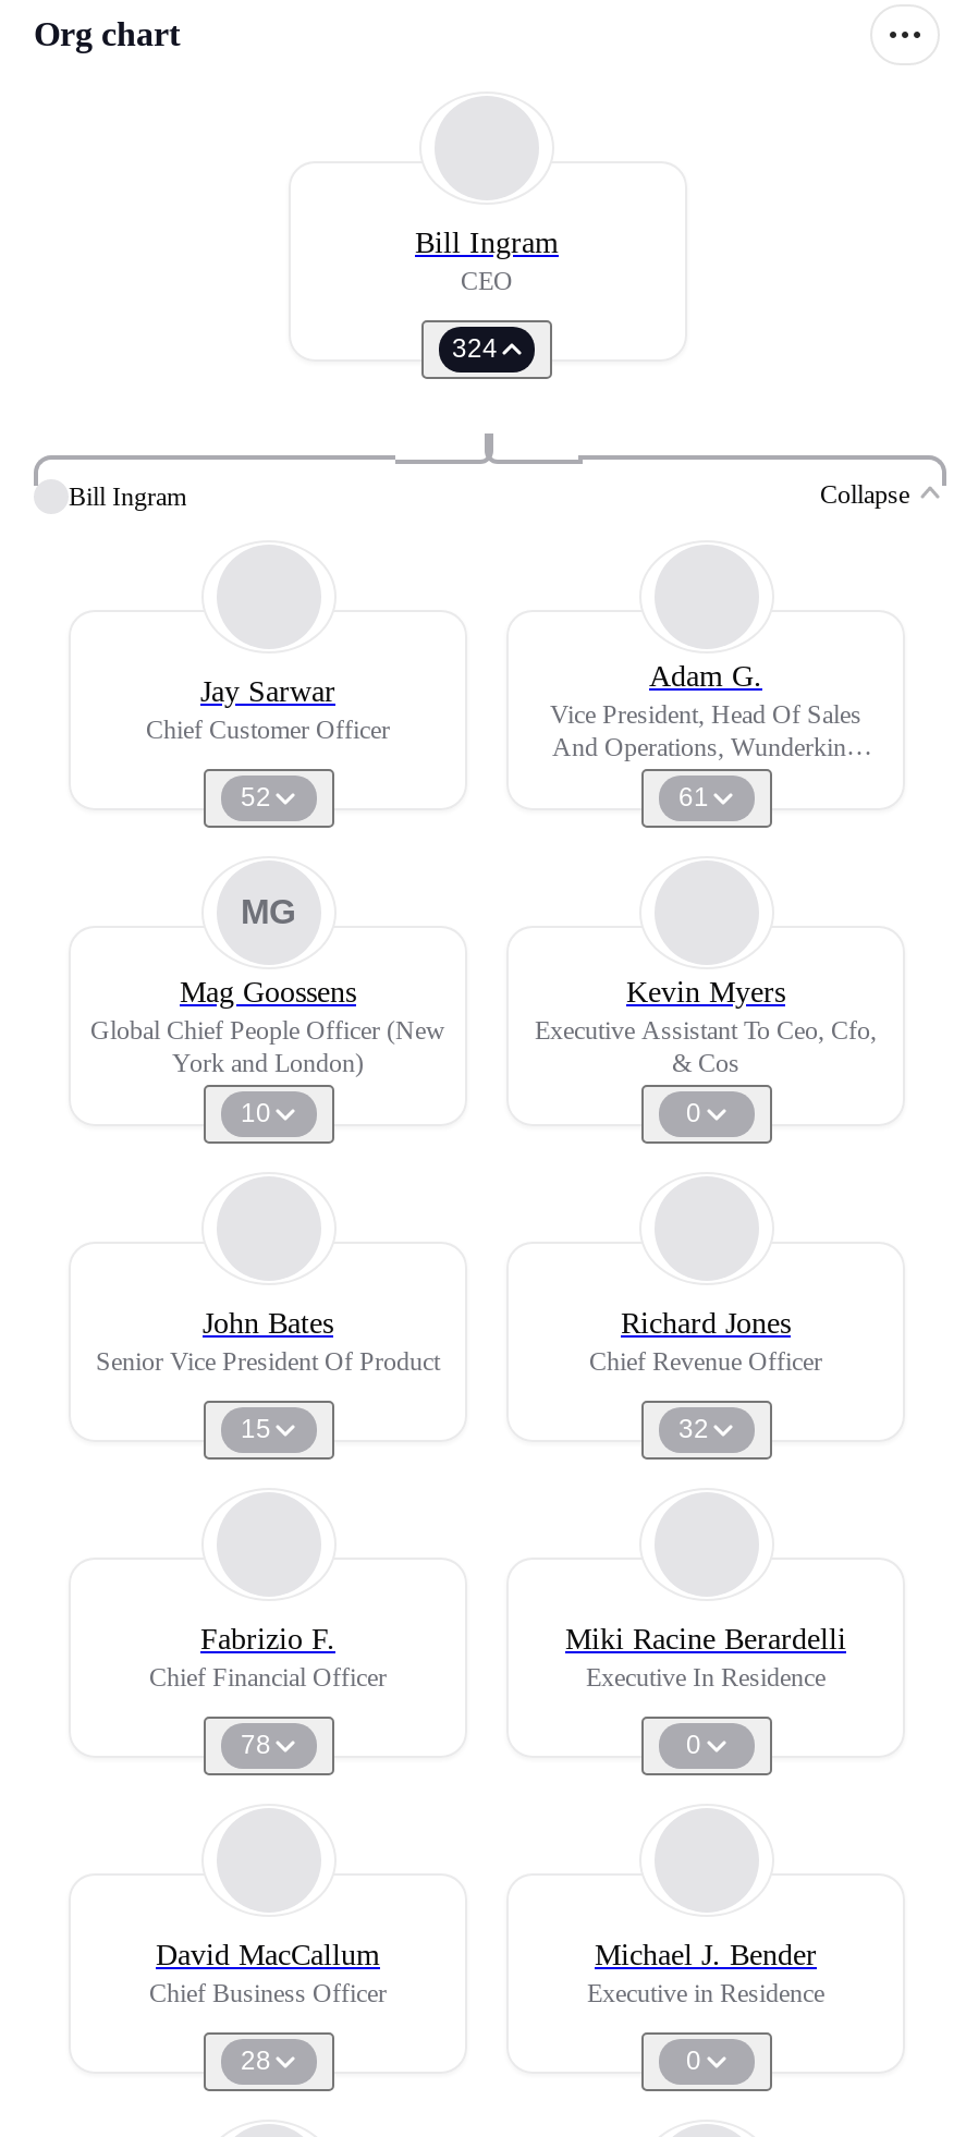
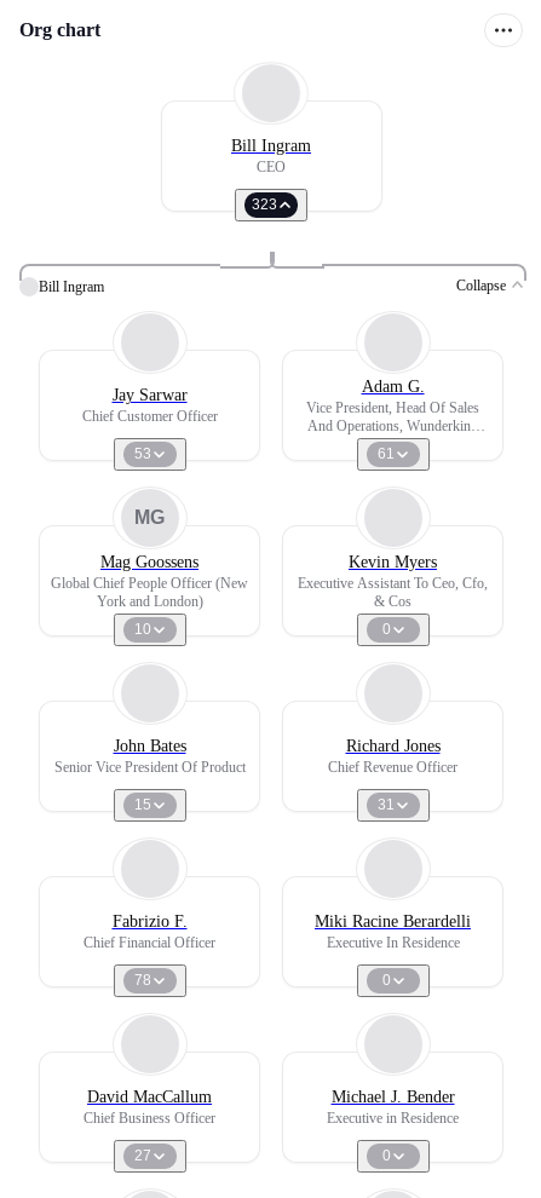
- 324
+ 323

- 52
+ 53

- 32
+ 31

- 28
+ 27
